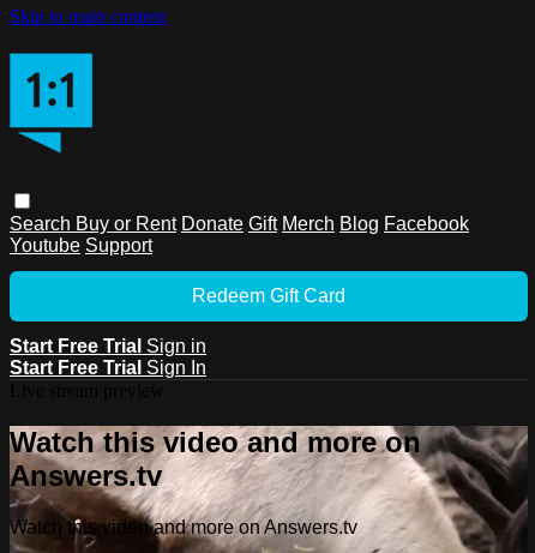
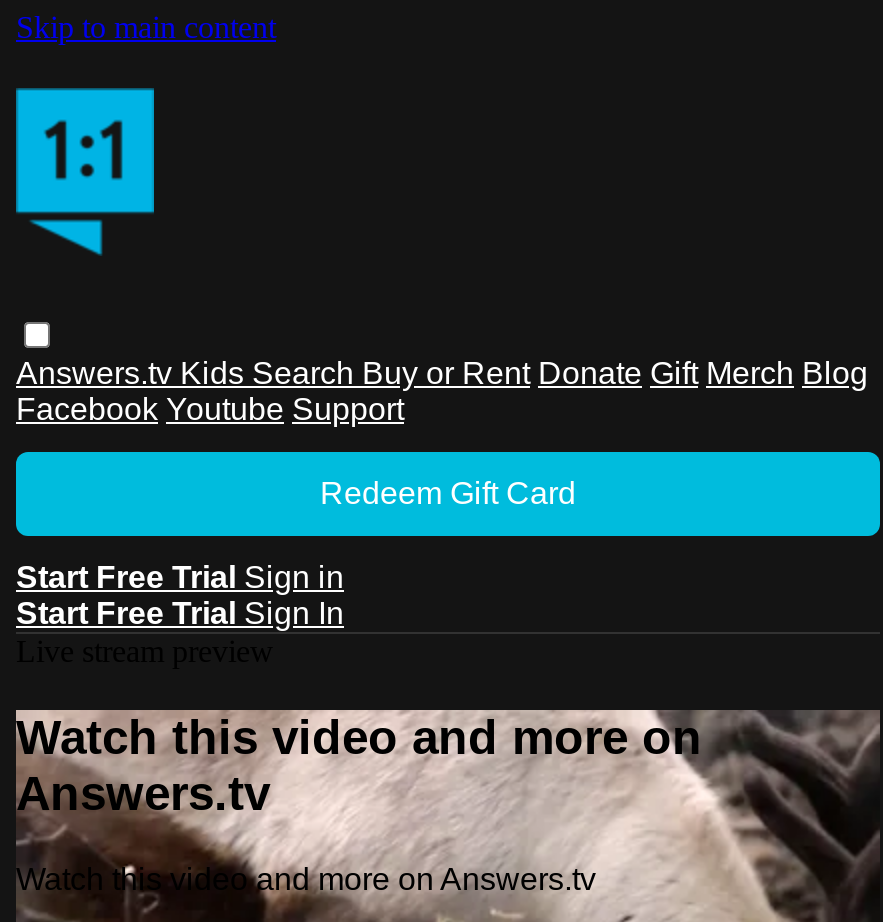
- Search Buy or Rent Donate Gift Merch Blog Facebook
- Youtube Support
+ Answers.tv Kids Search Buy or Rent Donate Gift Merch Blog
+ Facebook Youtube Support
